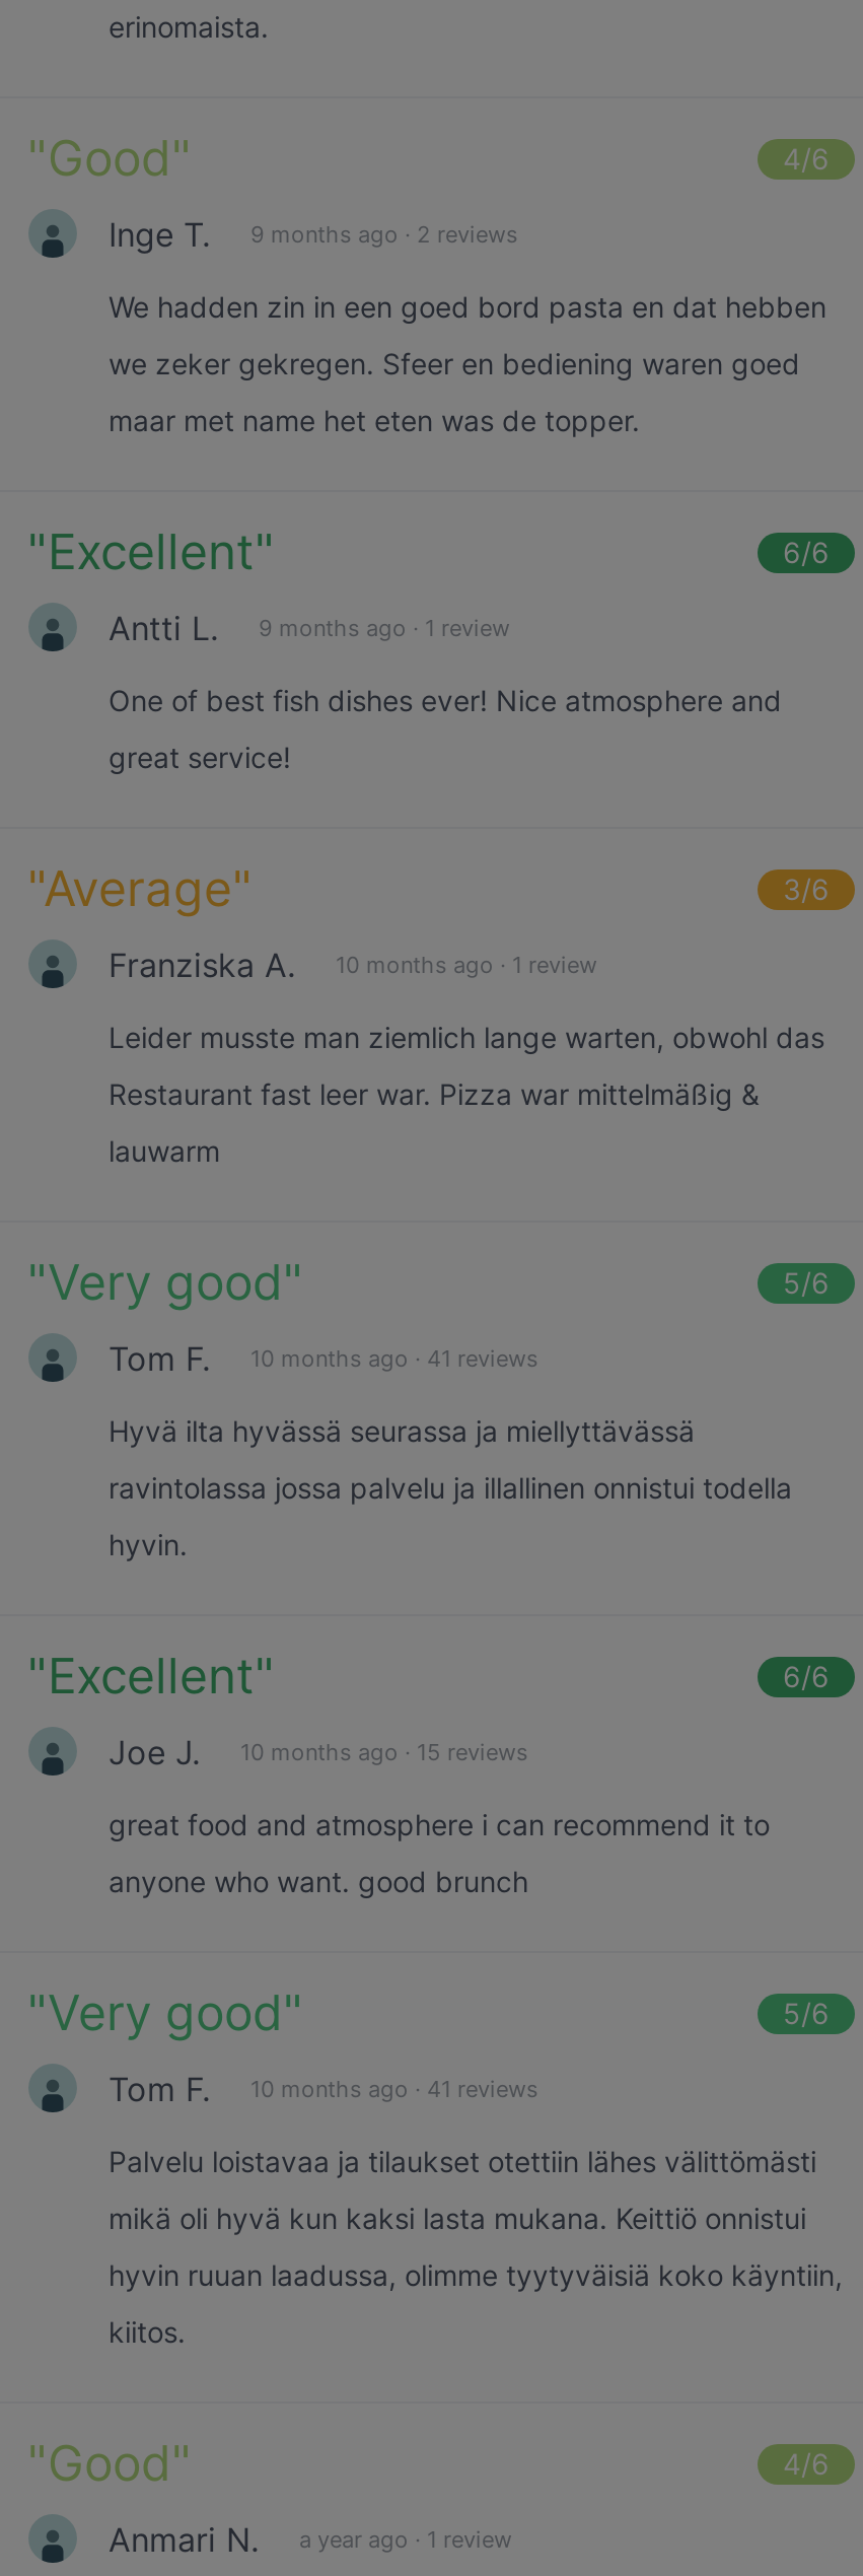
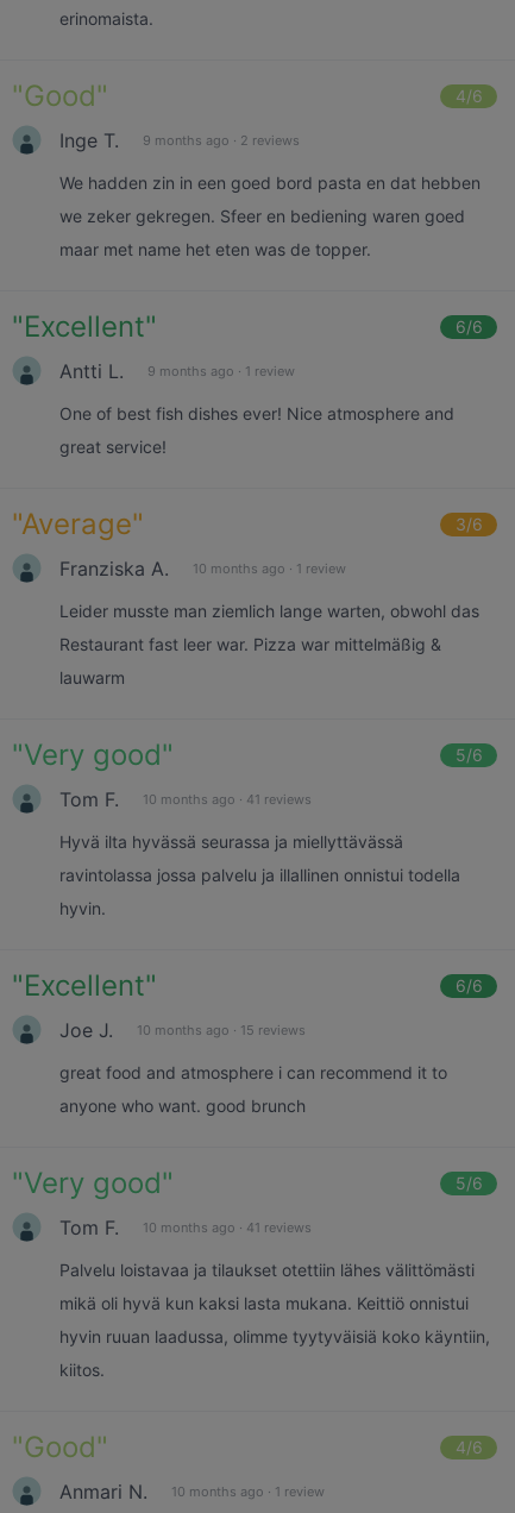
- a year ago · 1 review
+ 10 months ago · 1 review
